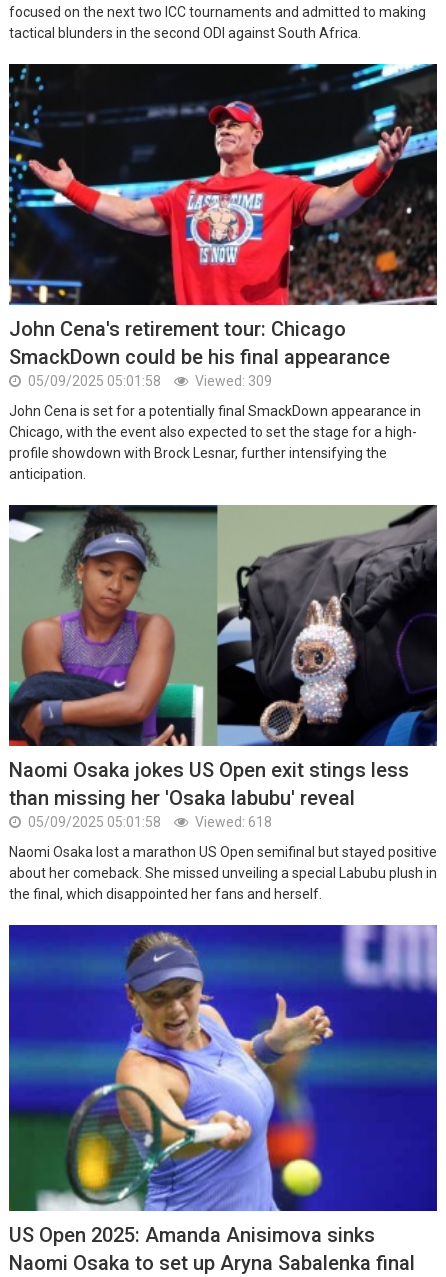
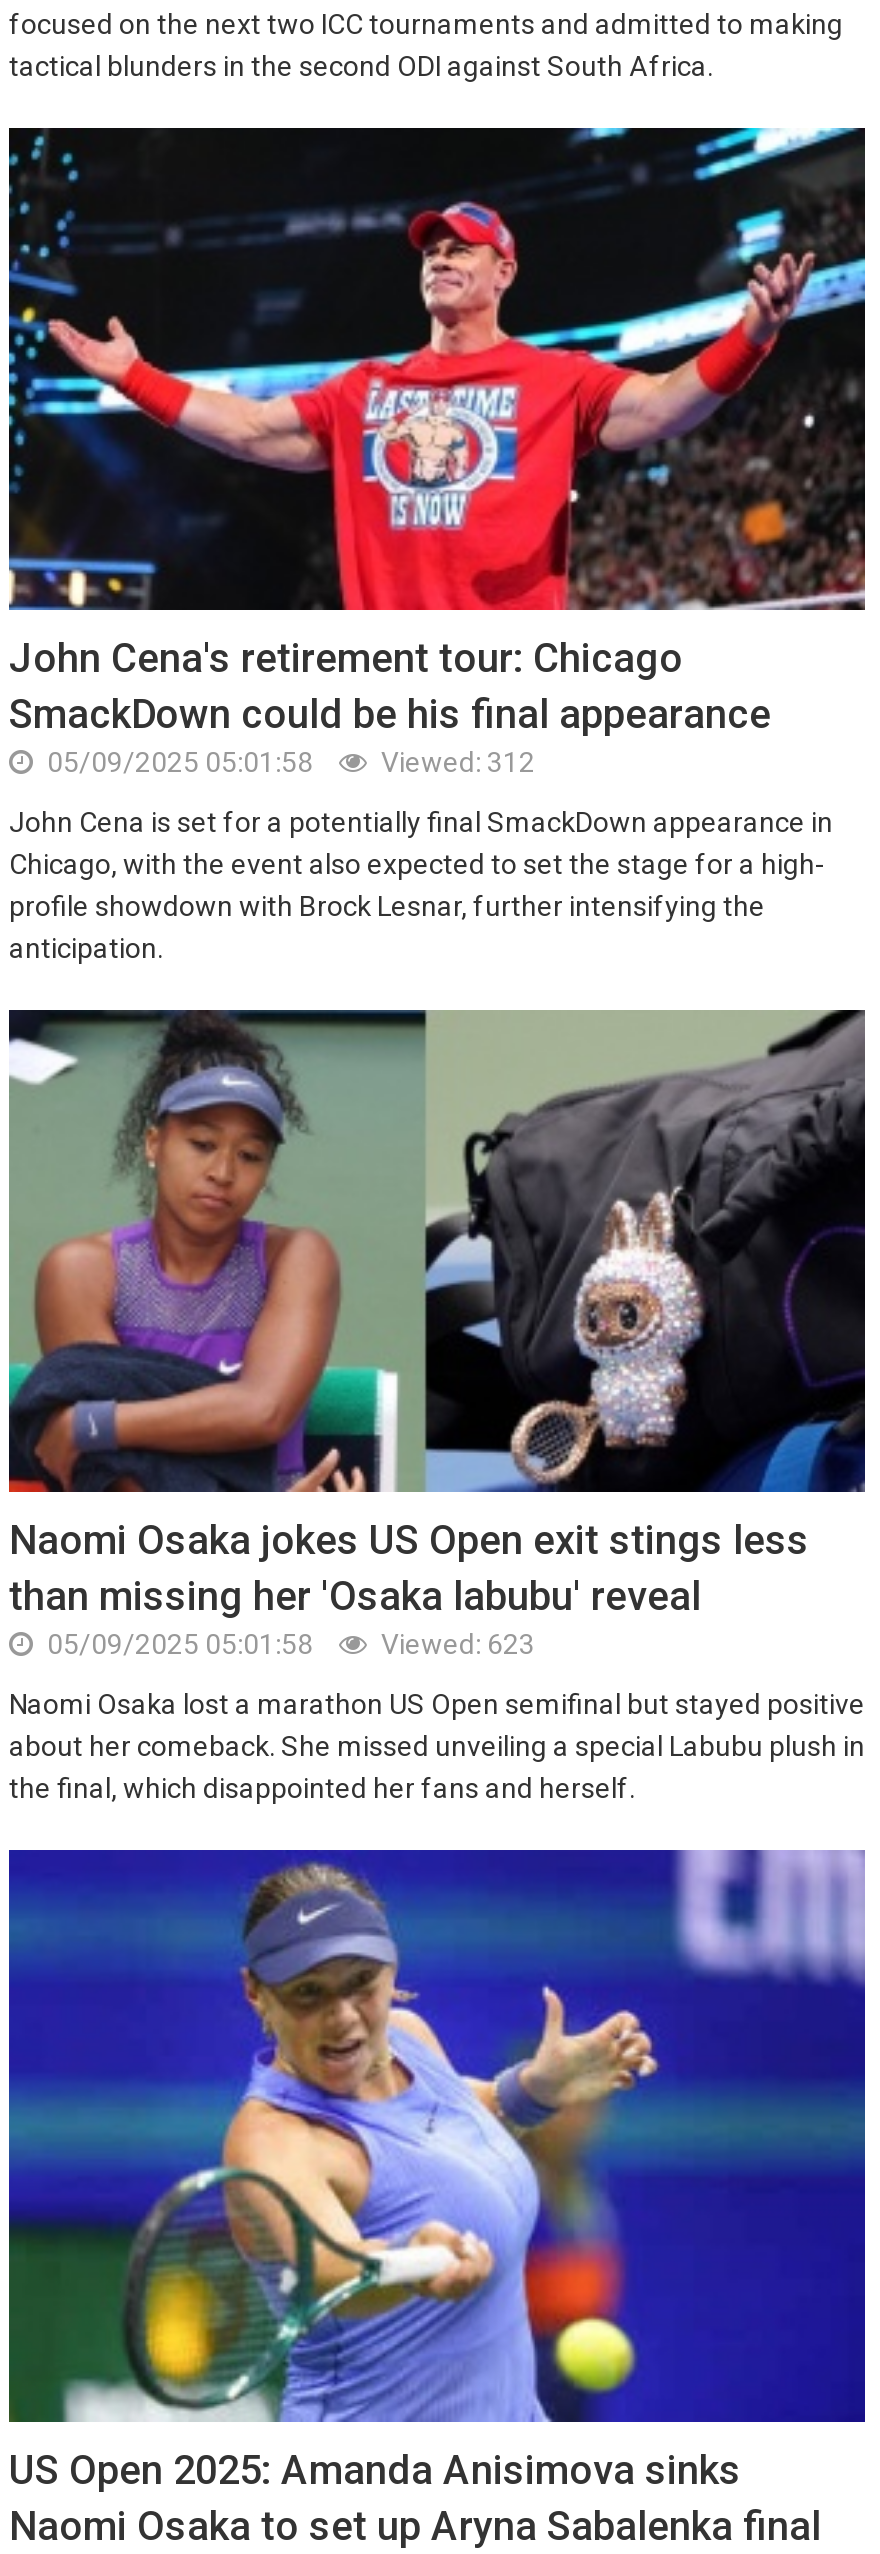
- 05/09/2025 05:01:58 Viewed: 309
+ 05/09/2025 05:01:58 Viewed: 312

- 05/09/2025 05:01:58 Viewed: 618
+ 05/09/2025 05:01:58 Viewed: 623
